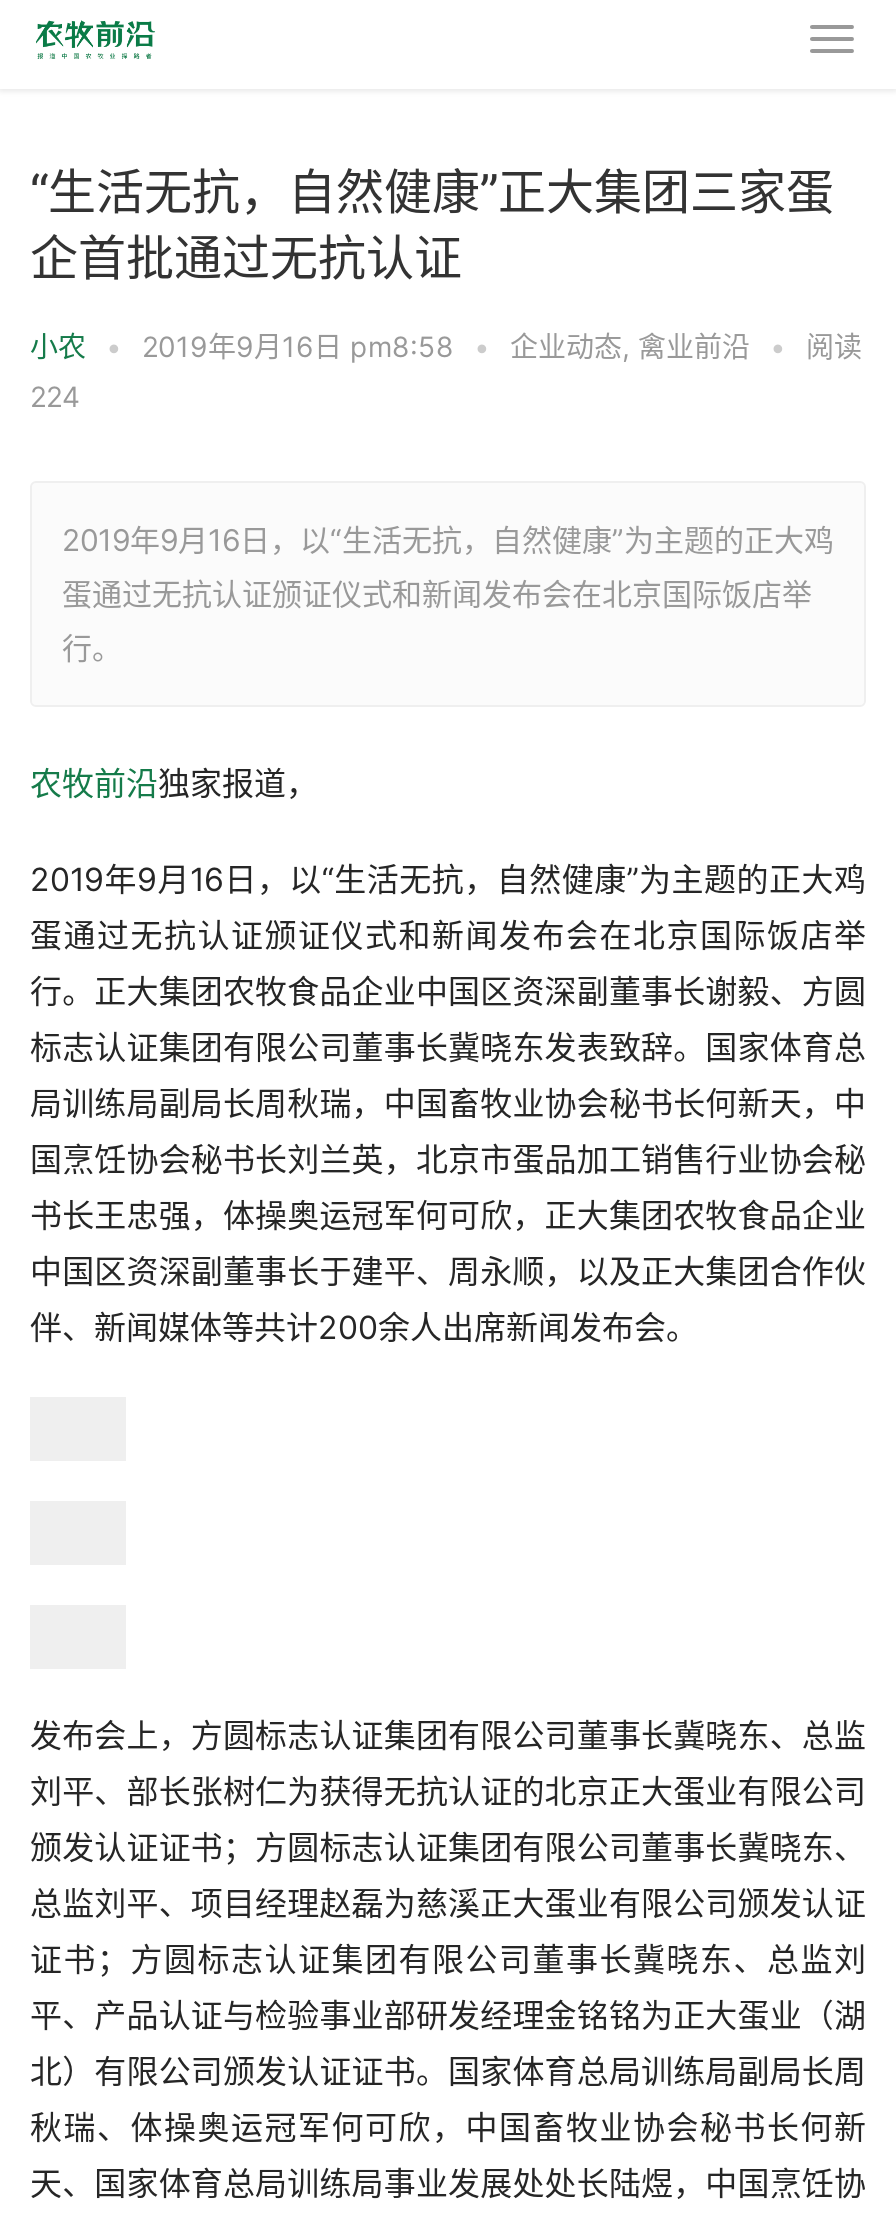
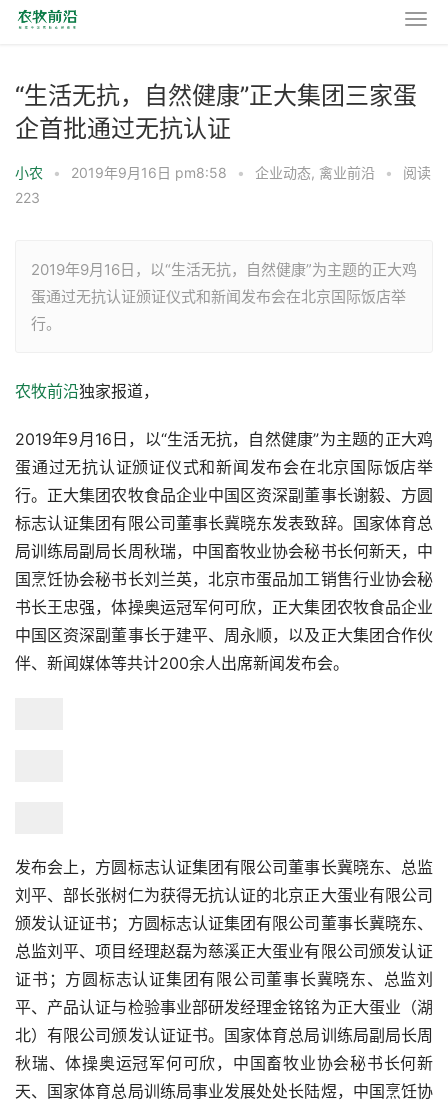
- 224
+ 223
